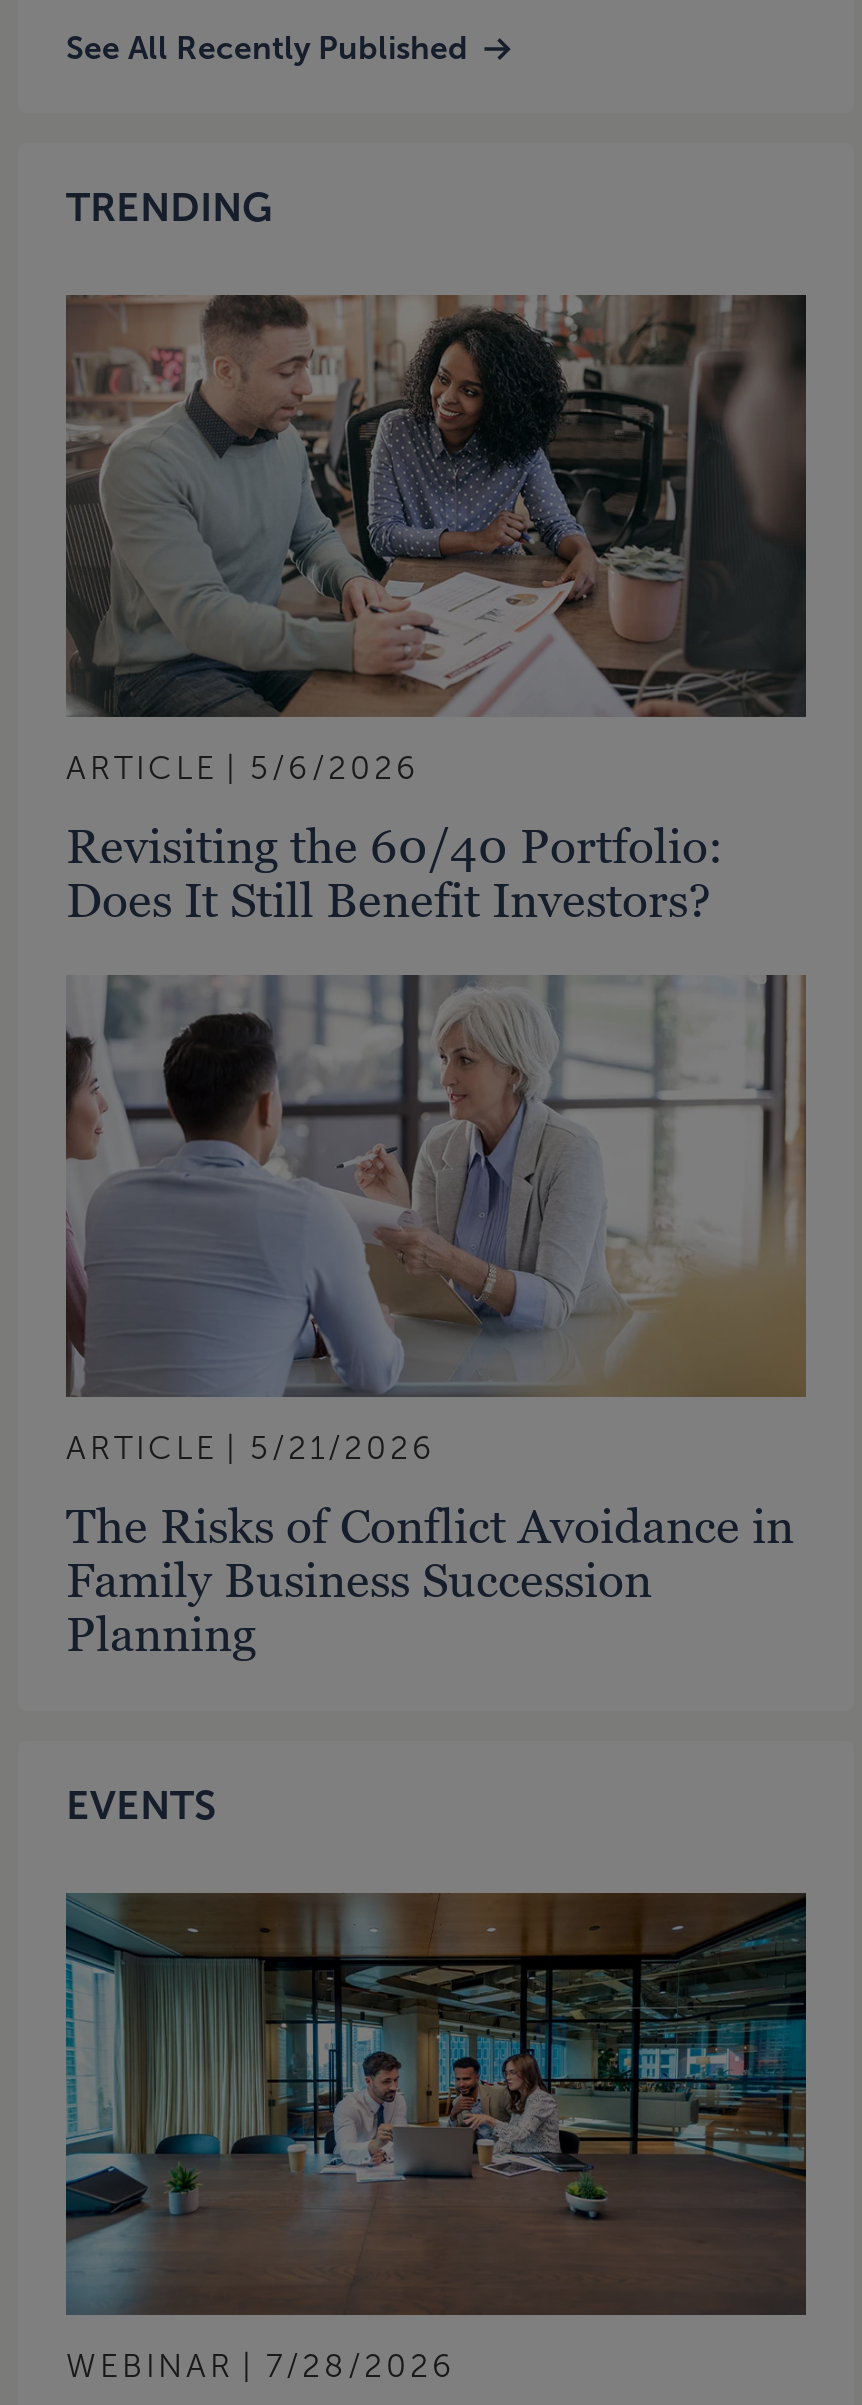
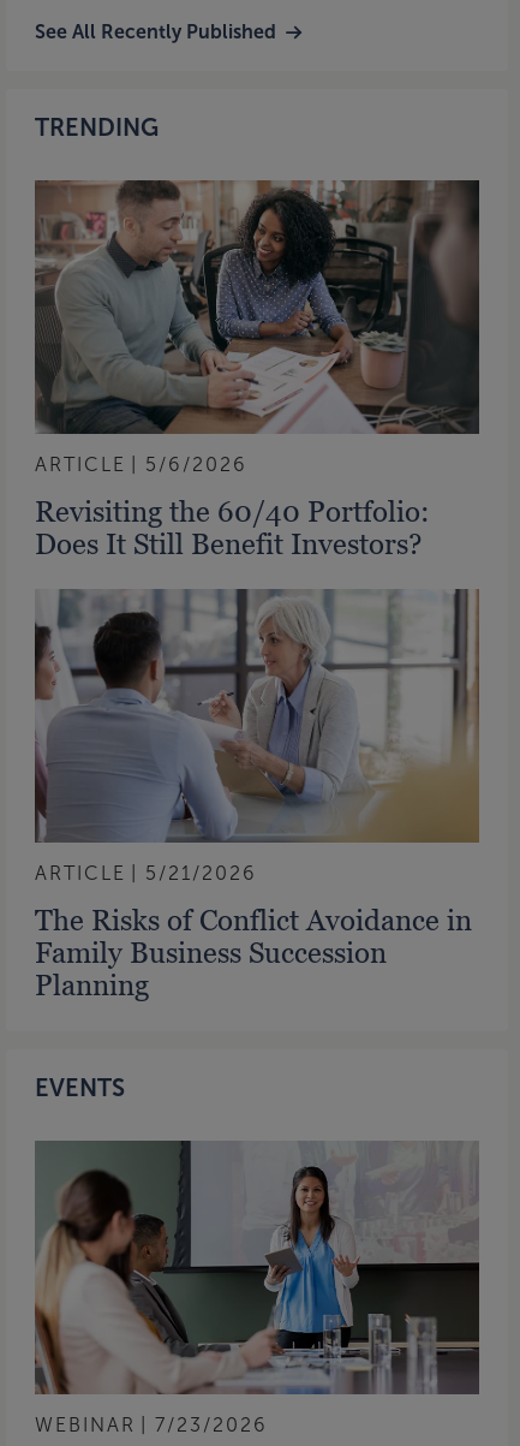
- [image]
- WEBINAR 7/28/2026
+ [image]
+ WEBINAR 7/23/2026
